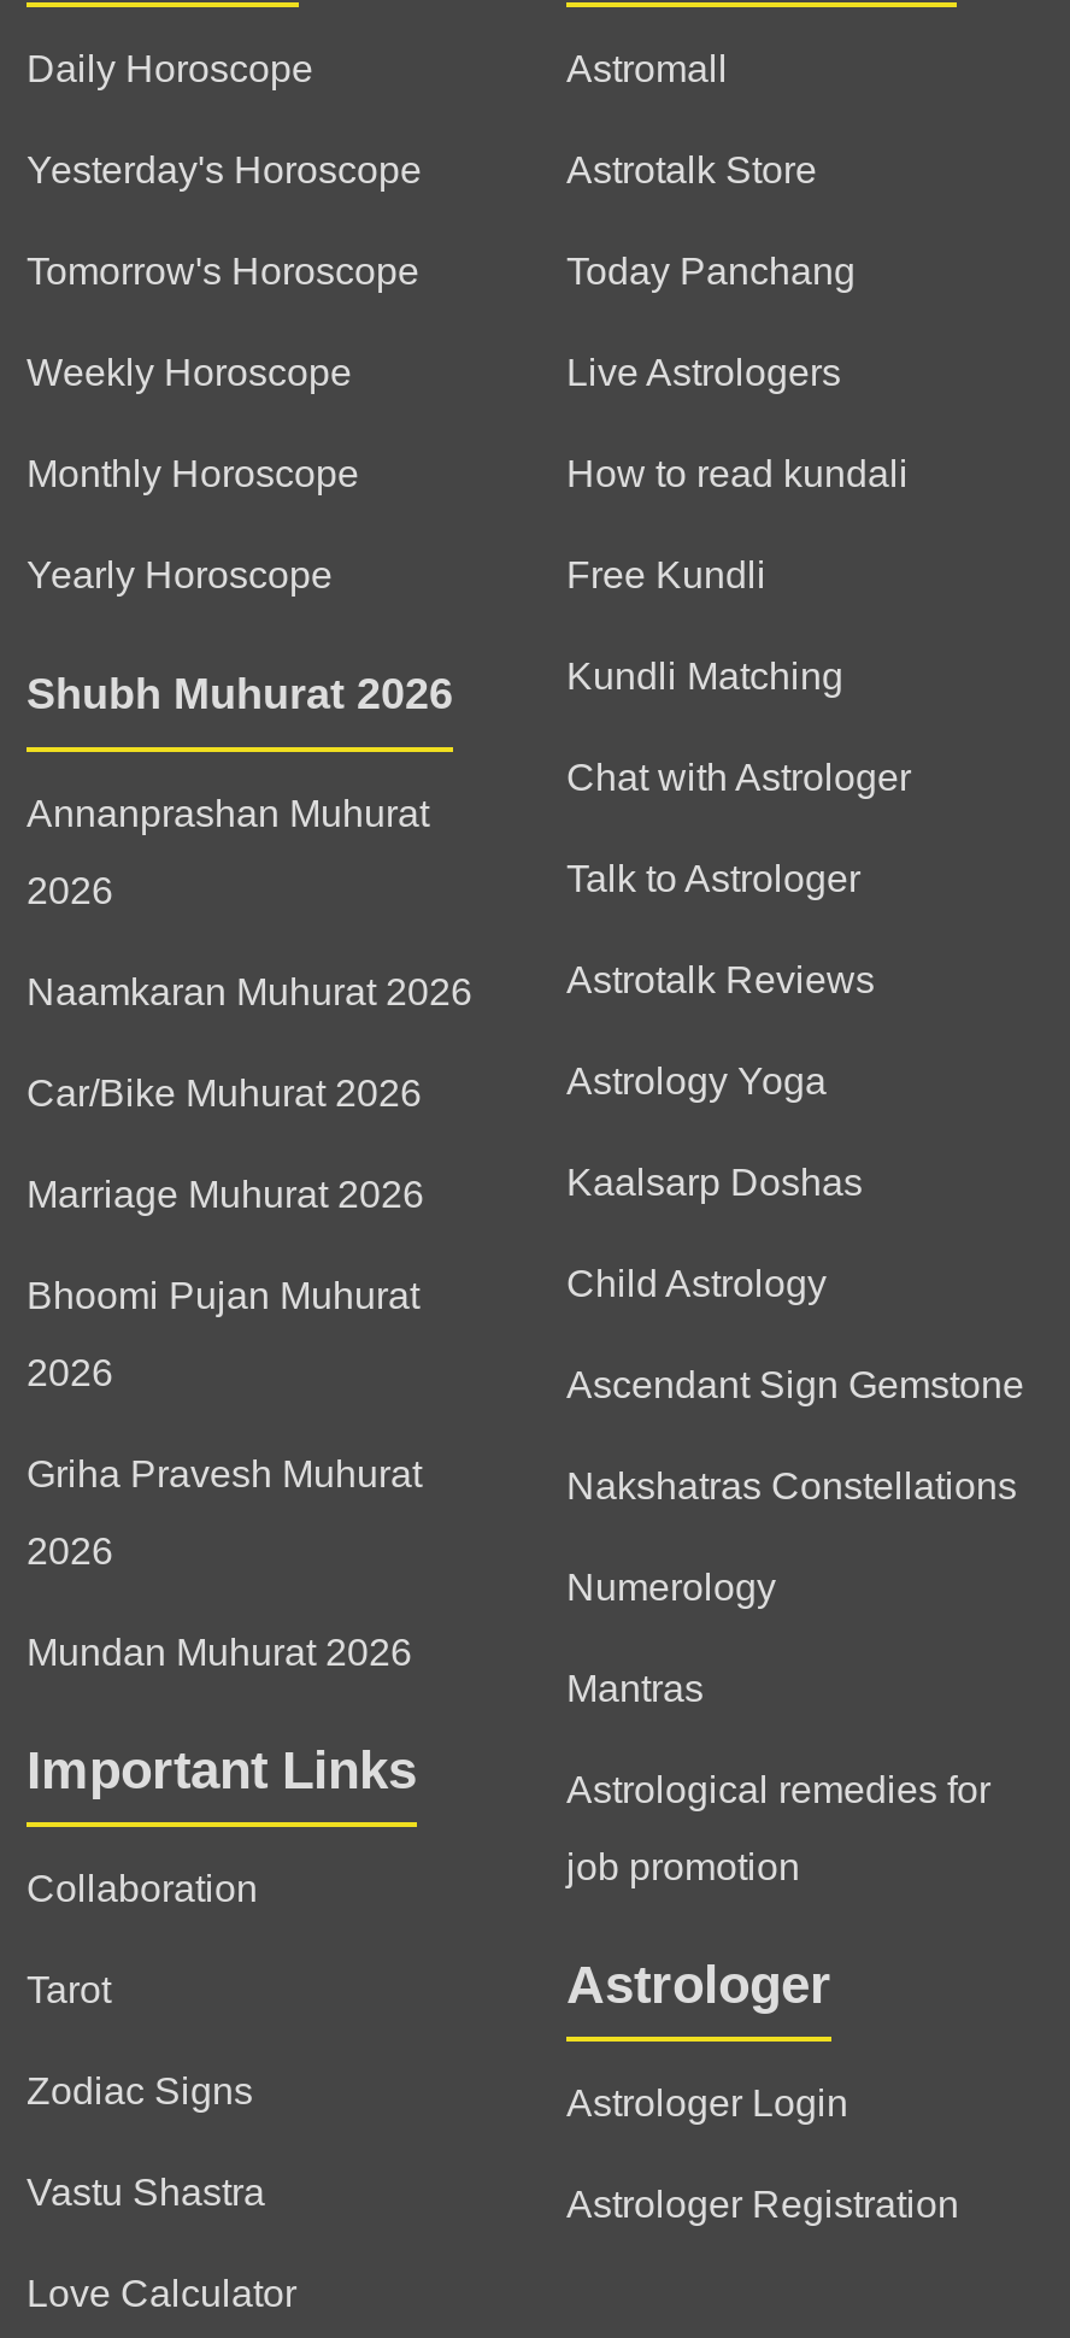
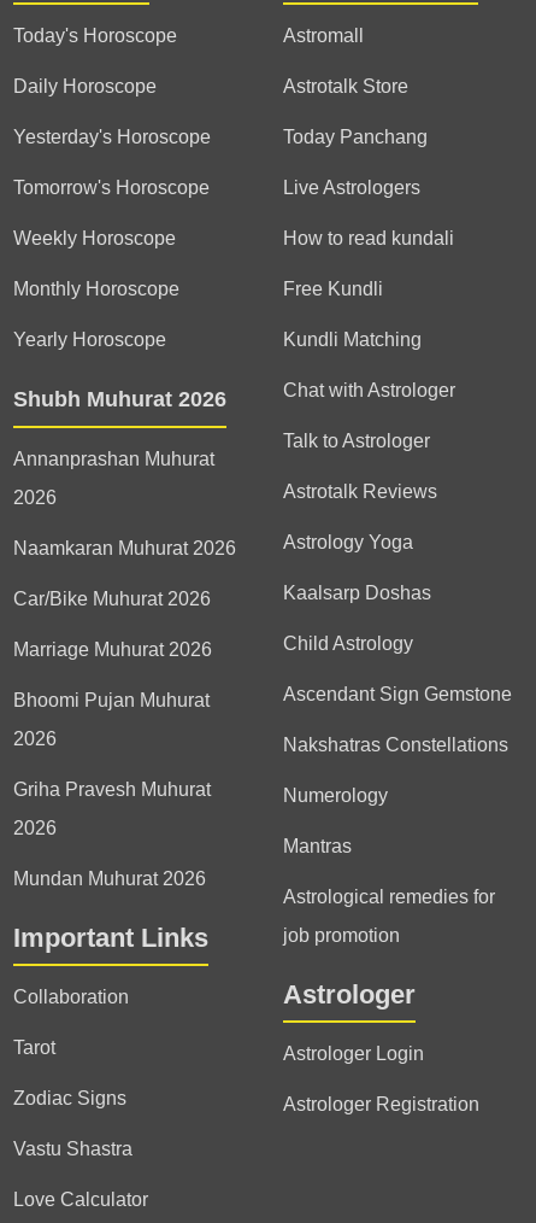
+ Today's Horoscope
